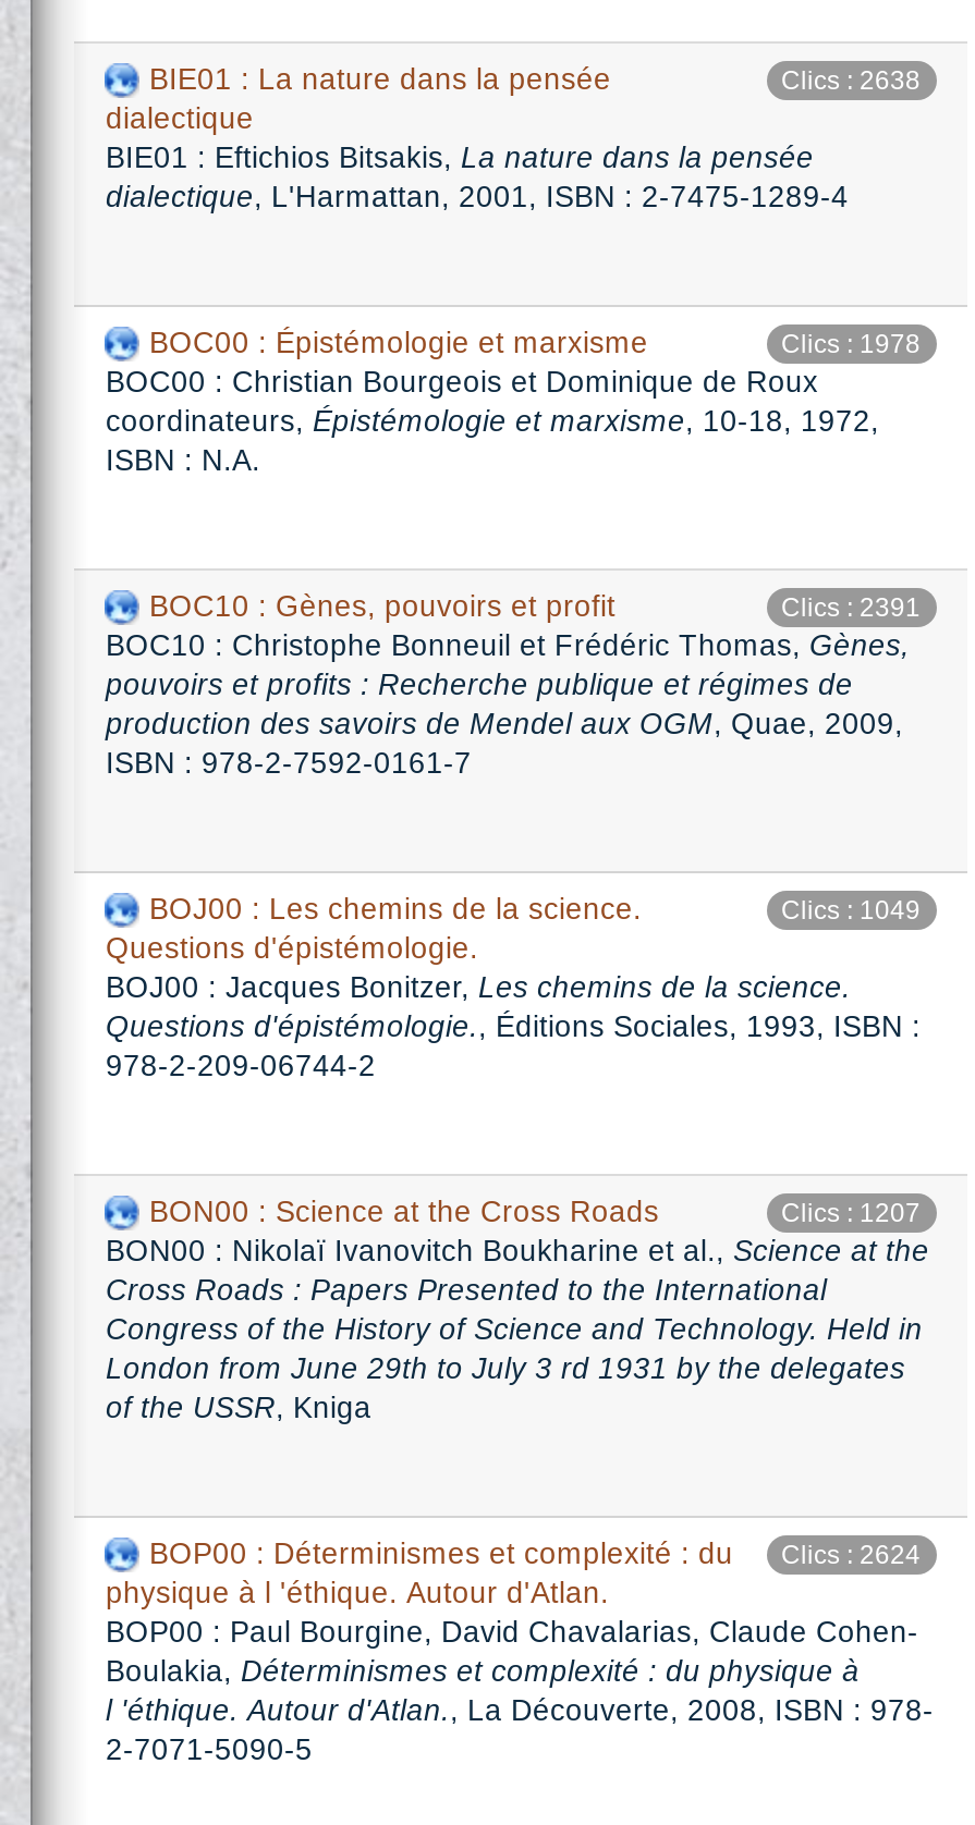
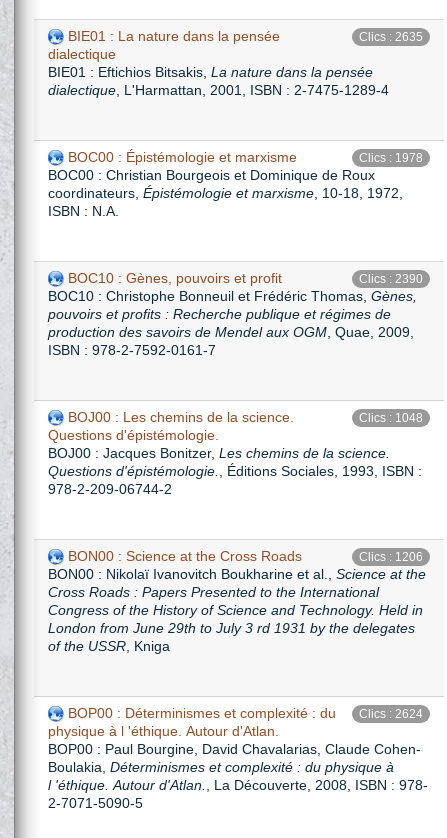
- Clics : 2638
+ Clics : 2635

- Clics : 2391
+ Clics : 2390

- Clics : 1049
+ Clics : 1048

- Clics : 1207
+ Clics : 1206
